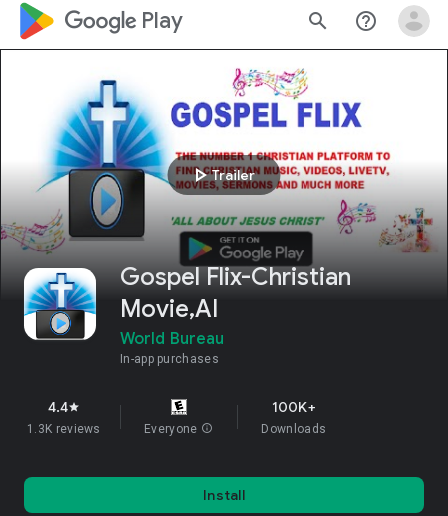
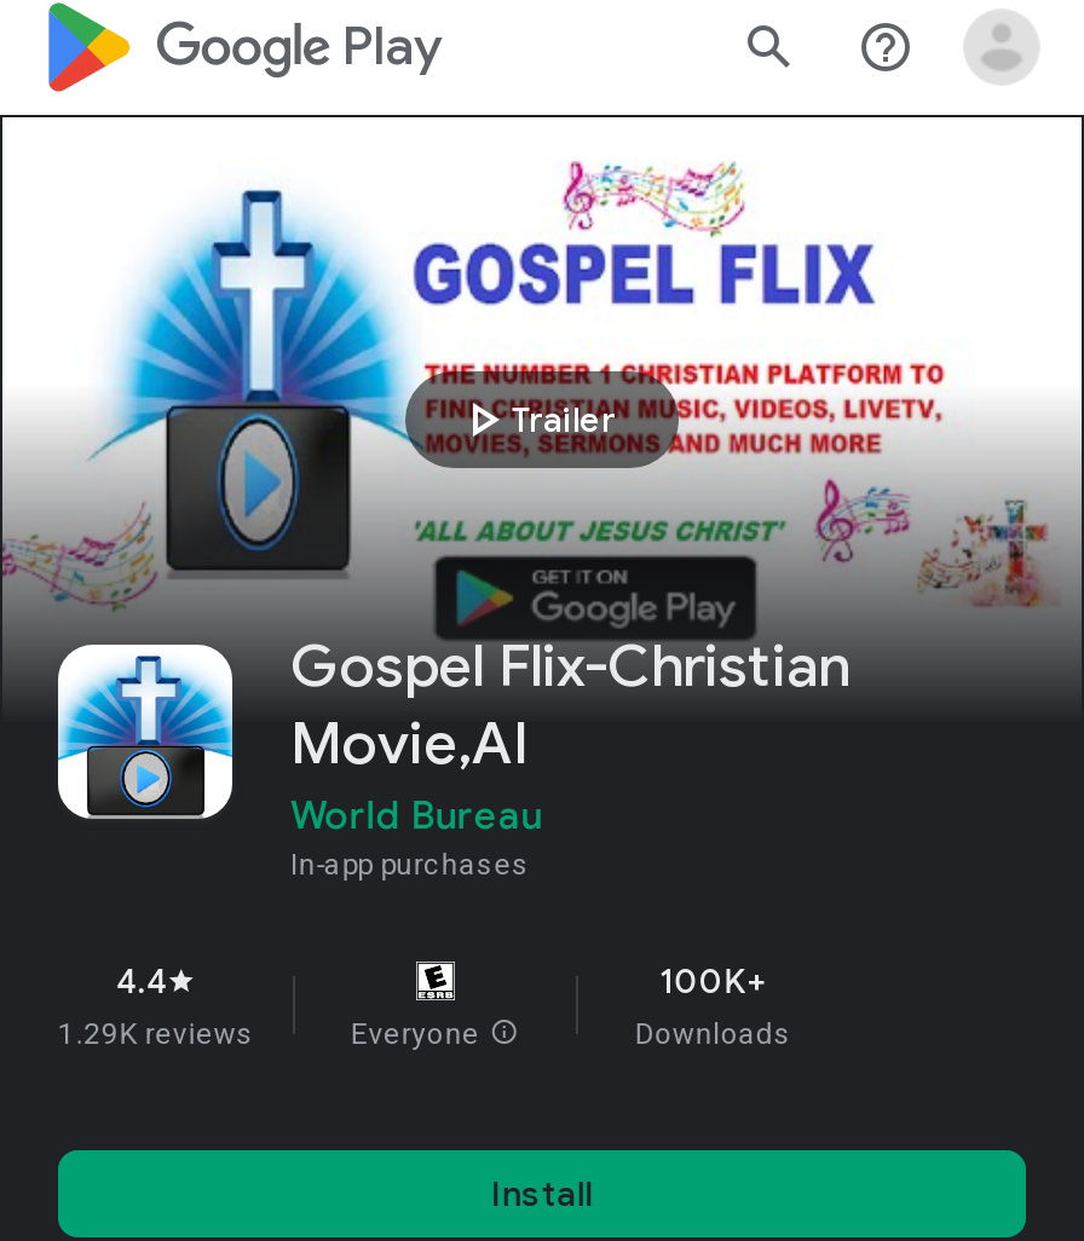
- 1.3K reviews
+ 1.29K reviews
